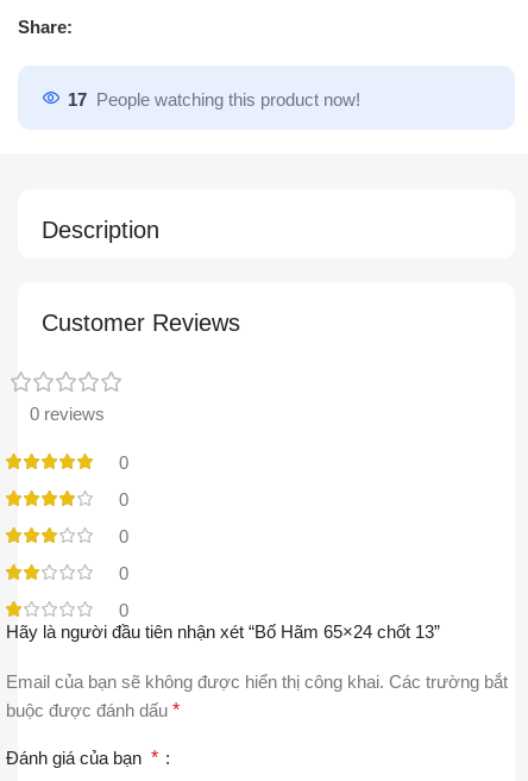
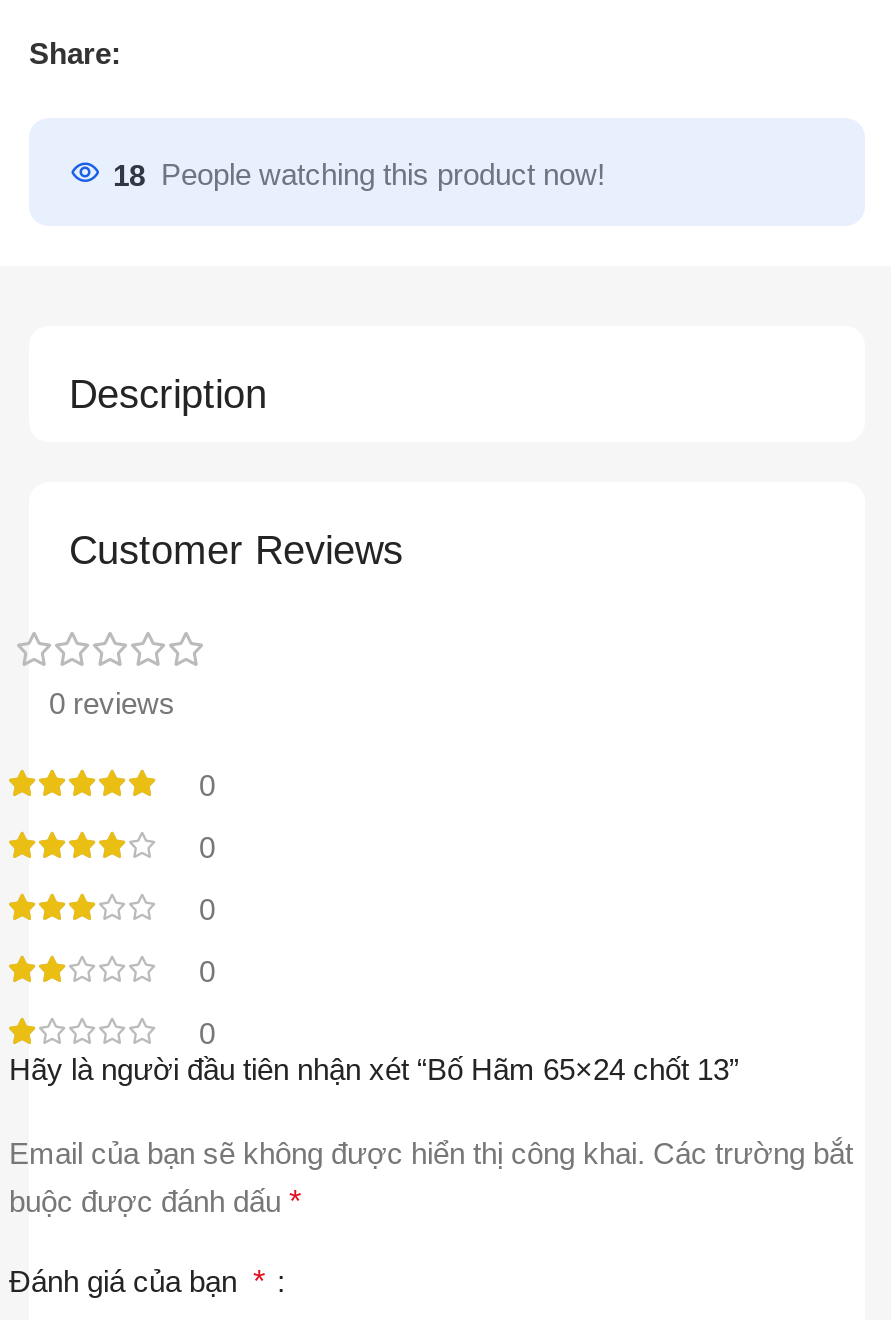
- 17 People watching this product now!
+ 18 People watching this product now!
